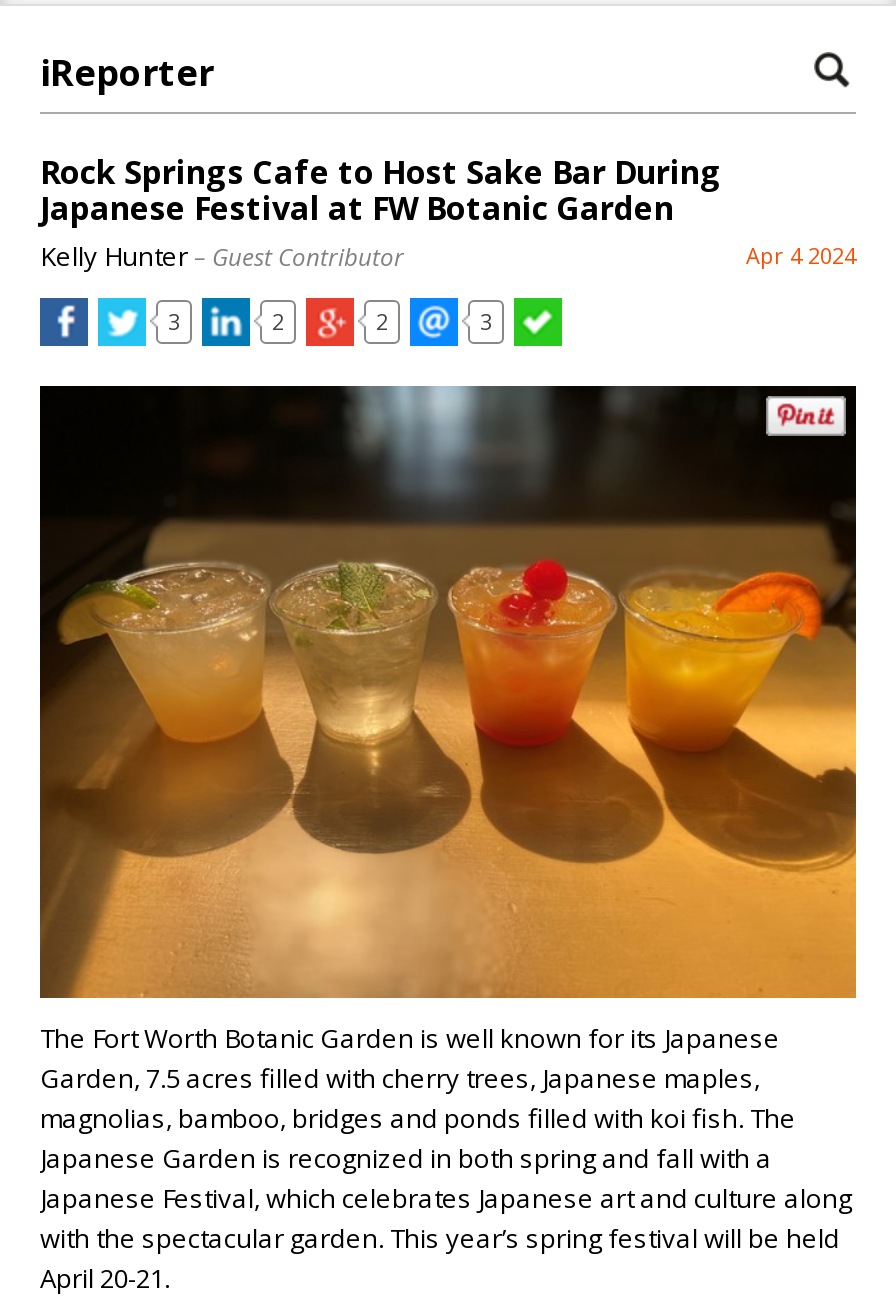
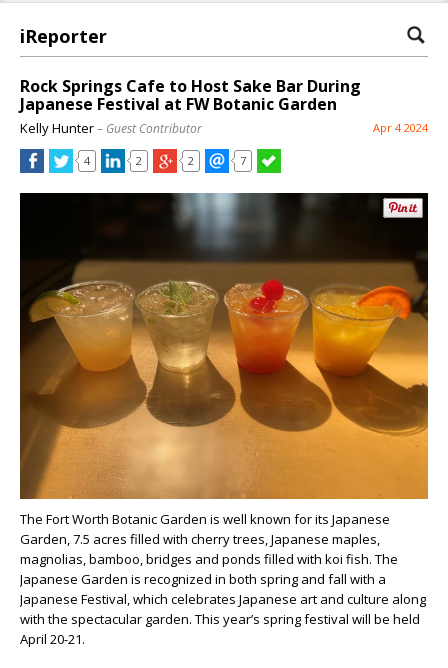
- 3
+ 4

- 3
+ 7
